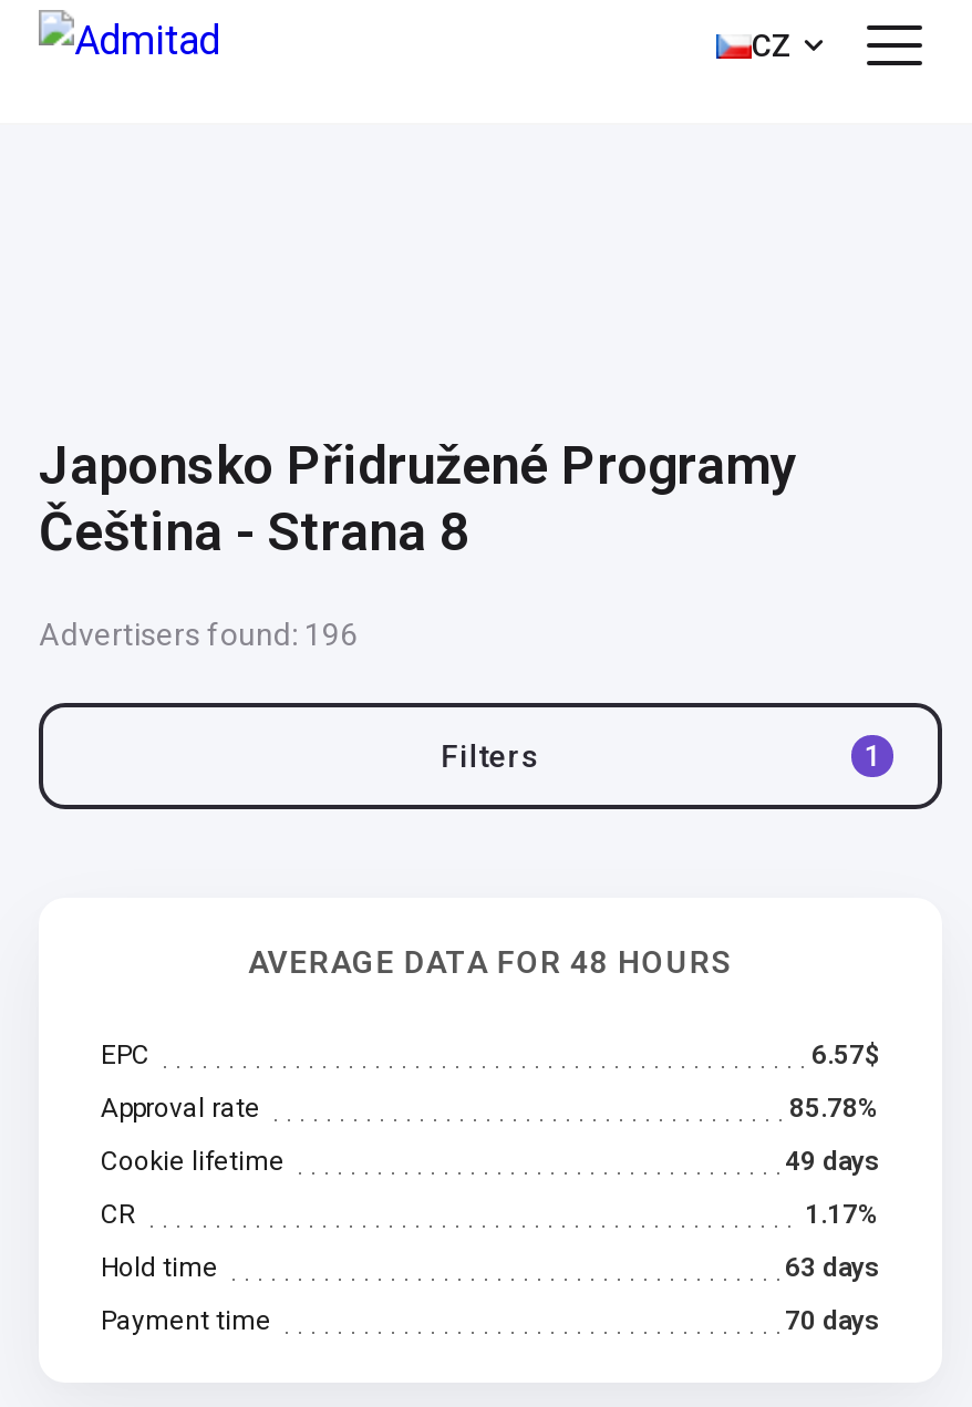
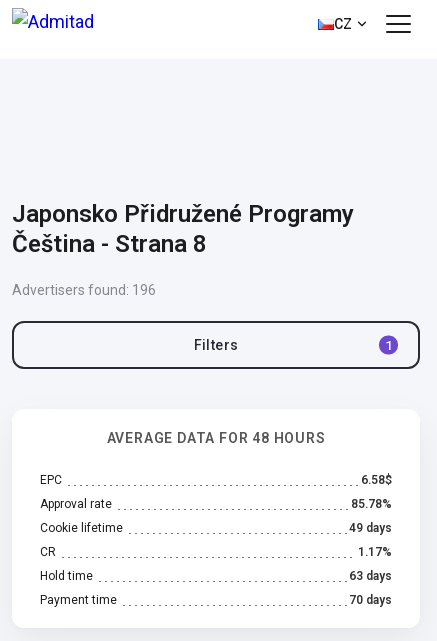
- 6.57$
+ 6.58$
